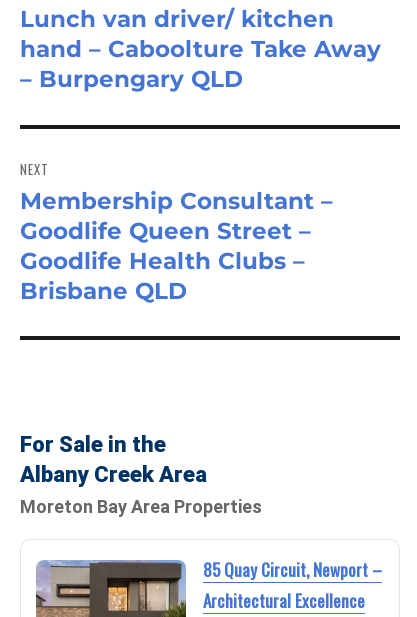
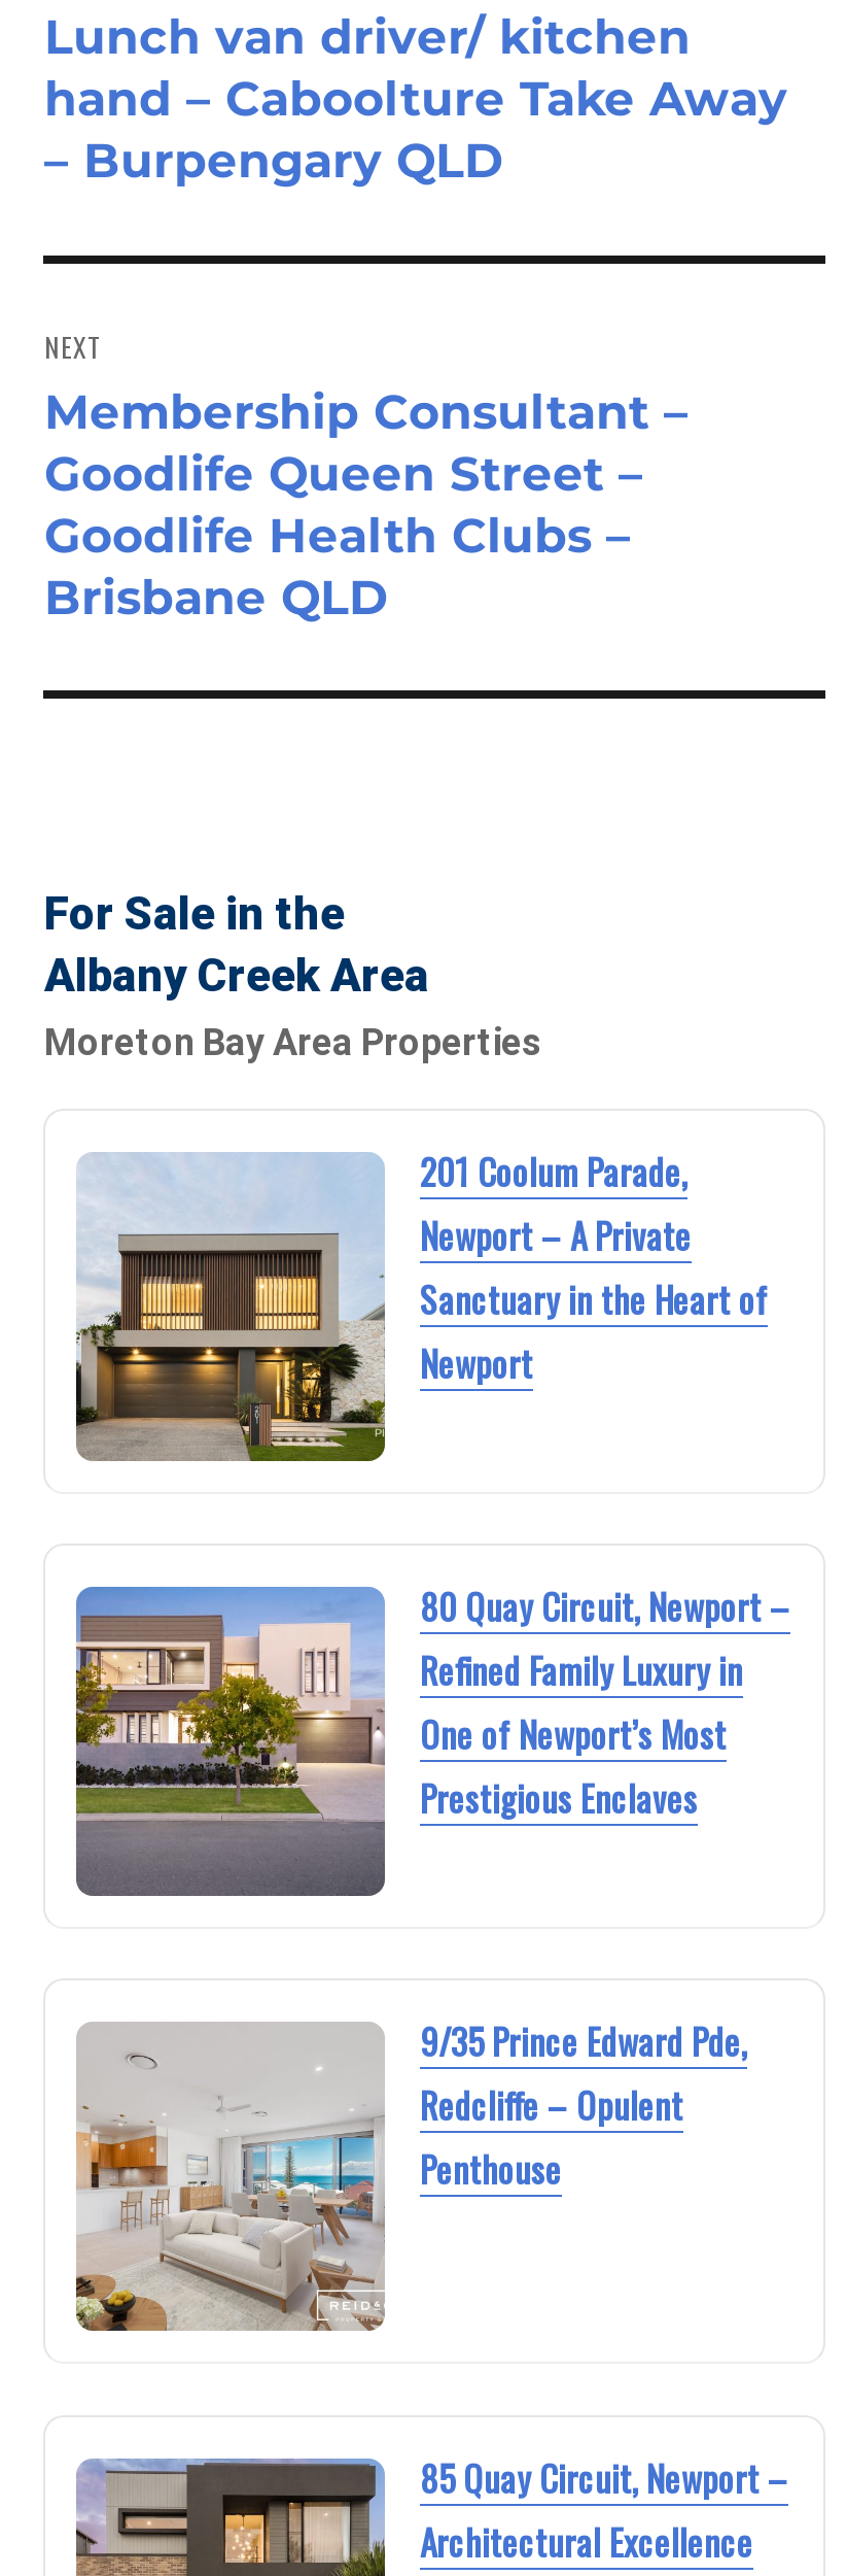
+ [image]
+ 201 Coolum Parade,
+ Newport – A Private
+ Sanctuary in the Heart of
+ Newport

+ [image]
+ 80 Quay Circuit, Newport –
+ Refined Family Luxury in
+ One of Newport’s Most
+ Prestigious Enclaves

+ [image]
+ 9/35 Prince Edward Pde,
+ Redcliffe – Opulent
+ Penthouse
